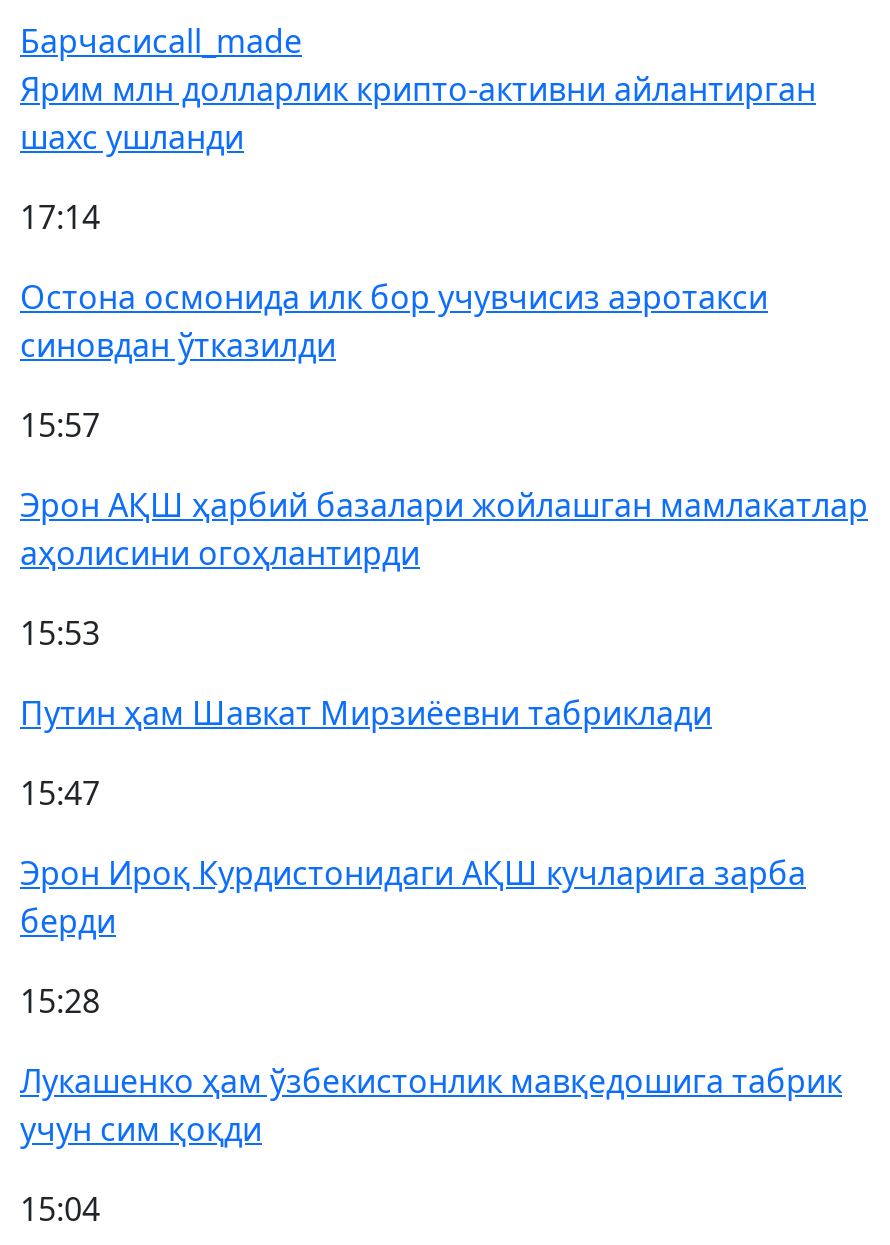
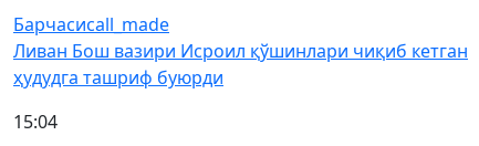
- Ярим млн долларлик крипто-активни айлантирган
- шахс ушланди
- 17:14
- Остона осмонида илк бор учувчисиз аэротакси
- синовдан ўтказилди
- 15:57
- Эрон АҚШ ҳарбий базалари жойлашган мамлакатлар
- аҳолисини огоҳлантирди
- 15:53
- Путин ҳам Шавкат Мирзиёевни табриклади
- 15:47
- Эрон Ироқ Курдистонидаги АҚШ кучларига зарба
- берди
- 15:28
- Лукашенко ҳам ўзбекистонлик мавқедошига табрик
- учун сим қоқди
+ Ливан Бош вазири Исроил қўшинлари чиқиб кетган
+ ҳудудга ташриф буюрди
